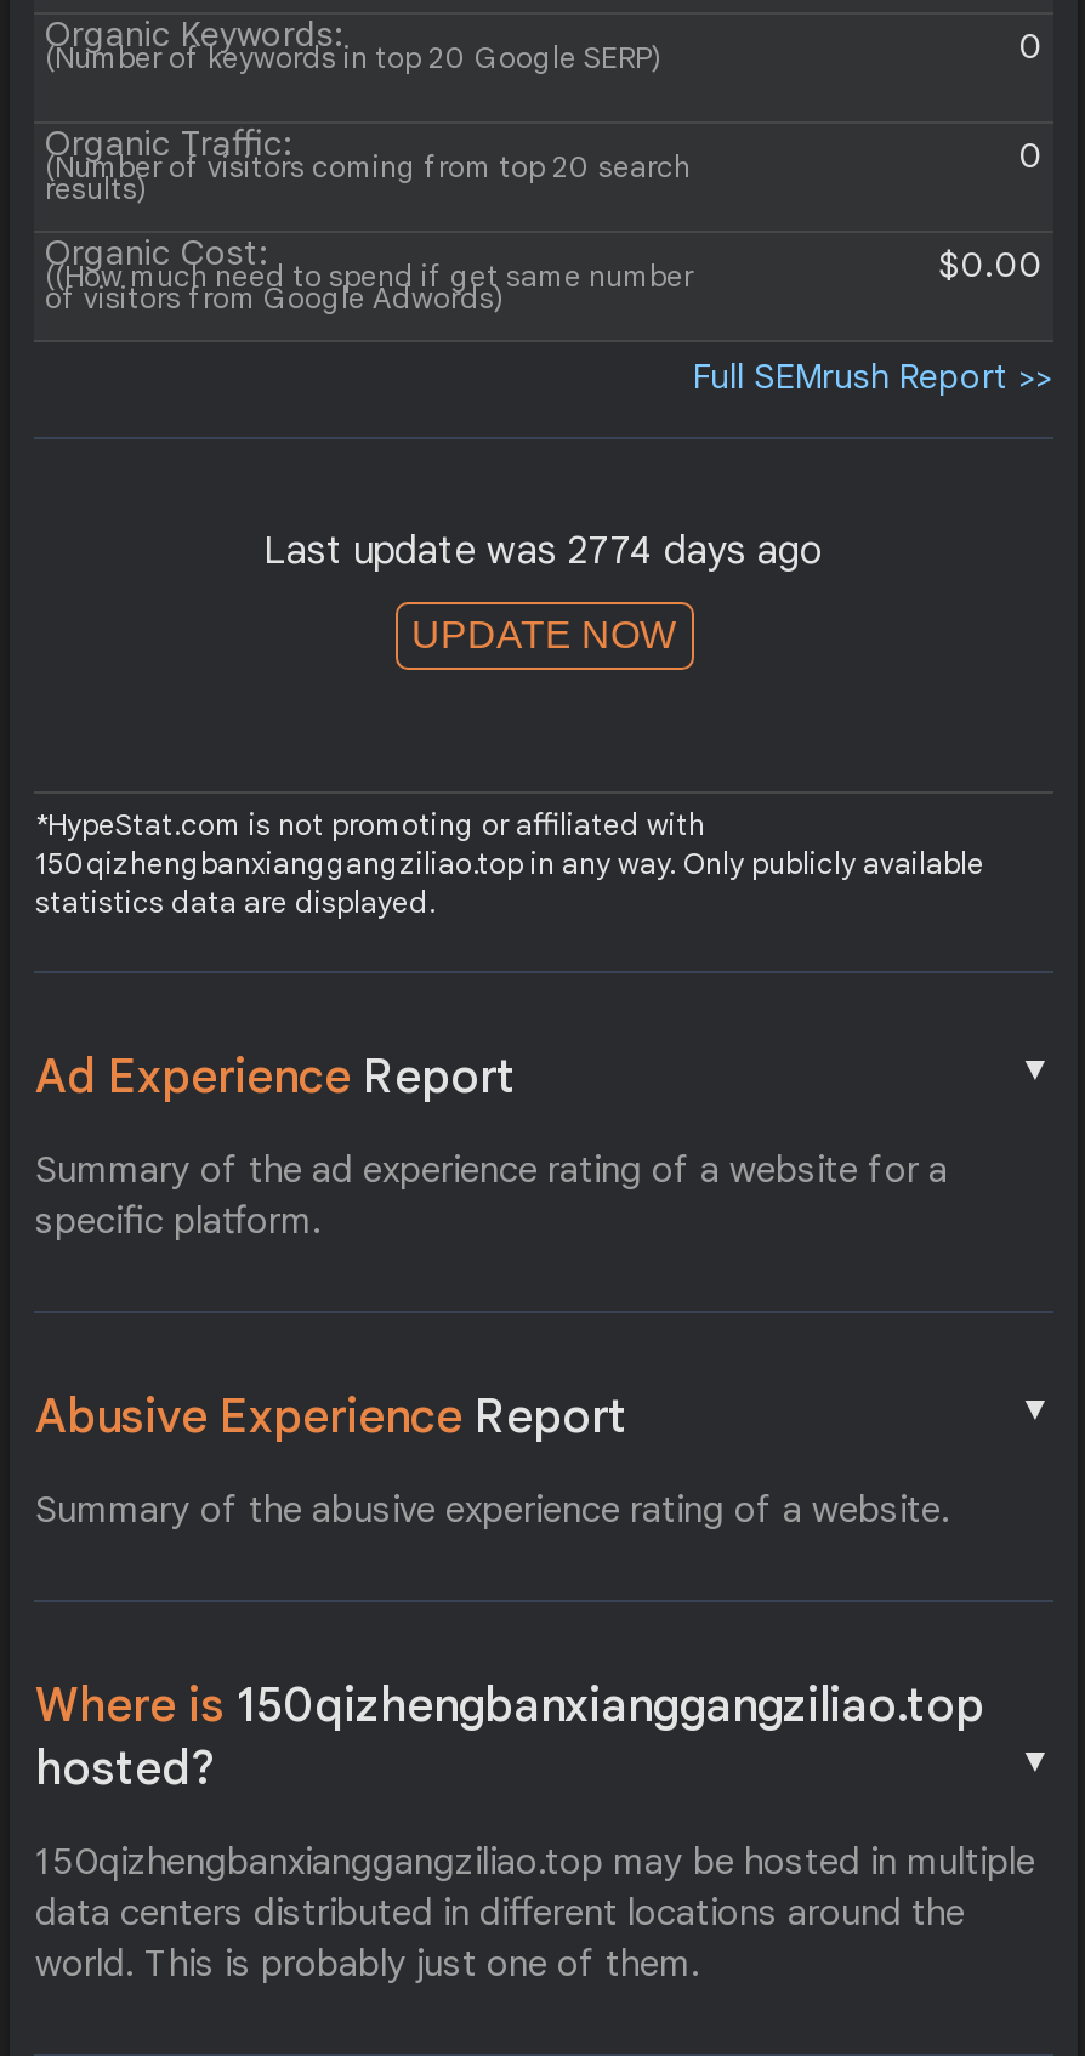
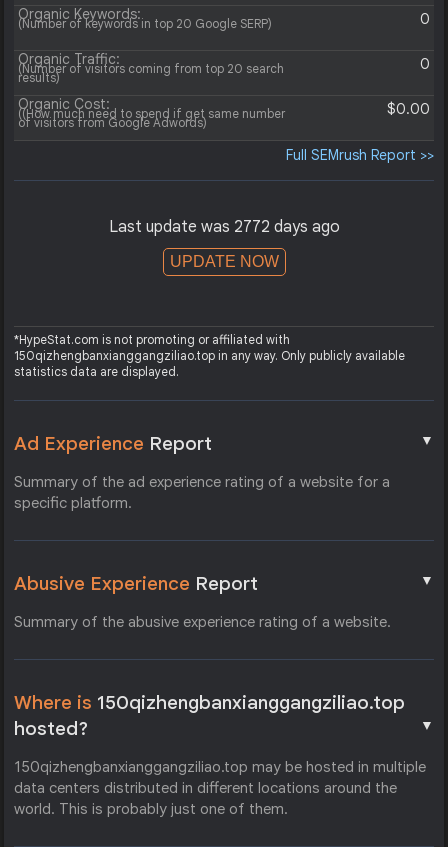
- Last update was 2774 days ago
+ Last update was 2772 days ago
